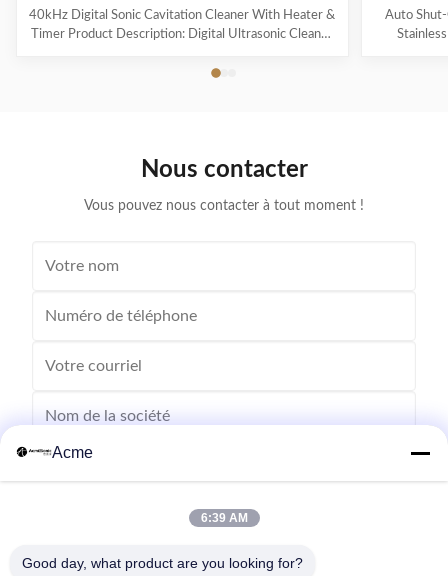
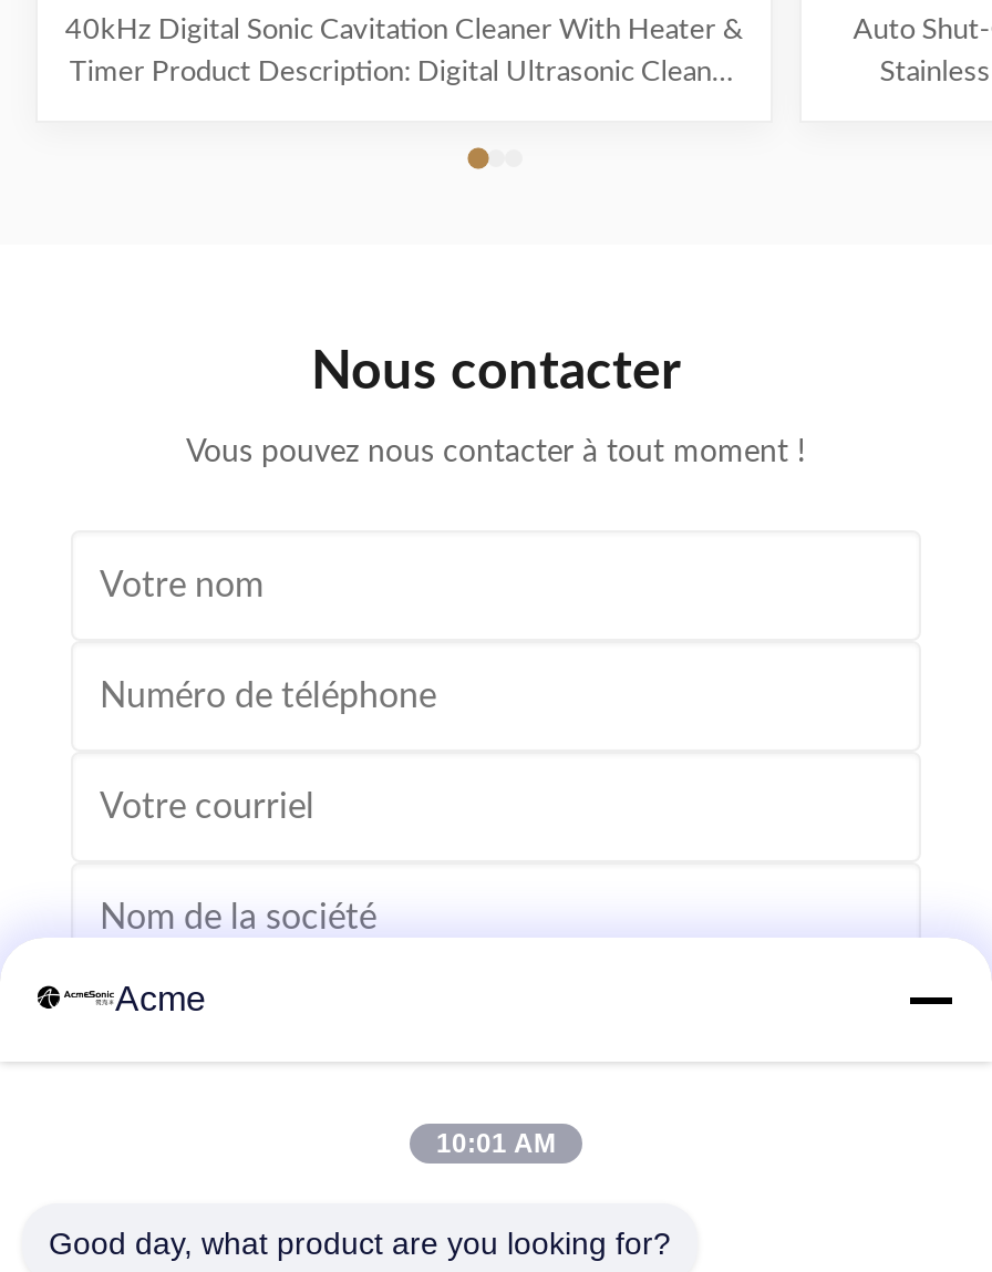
- 6:39 AM
+ 10:01 AM
